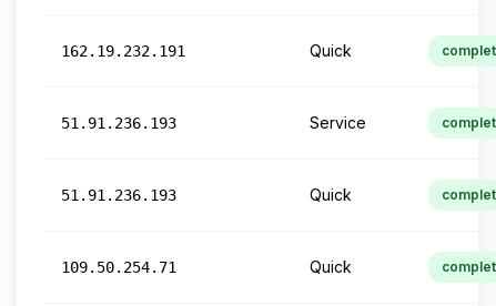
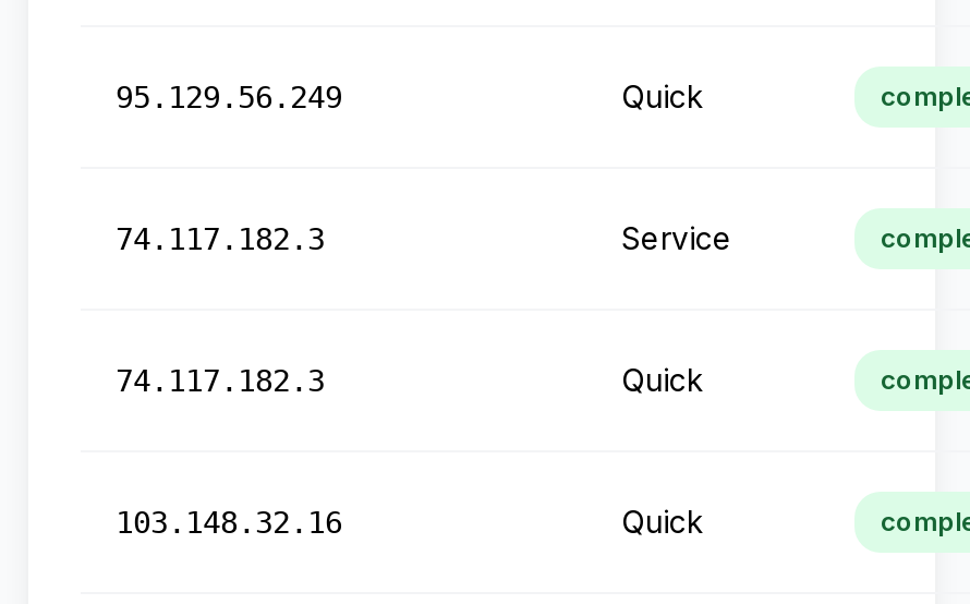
- 162.19.232.191
+ 95.129.56.249

- 51.91.236.193
+ 74.117.182.3

- 51.91.236.193
+ 74.117.182.3

- 109.50.254.71
+ 103.148.32.16
